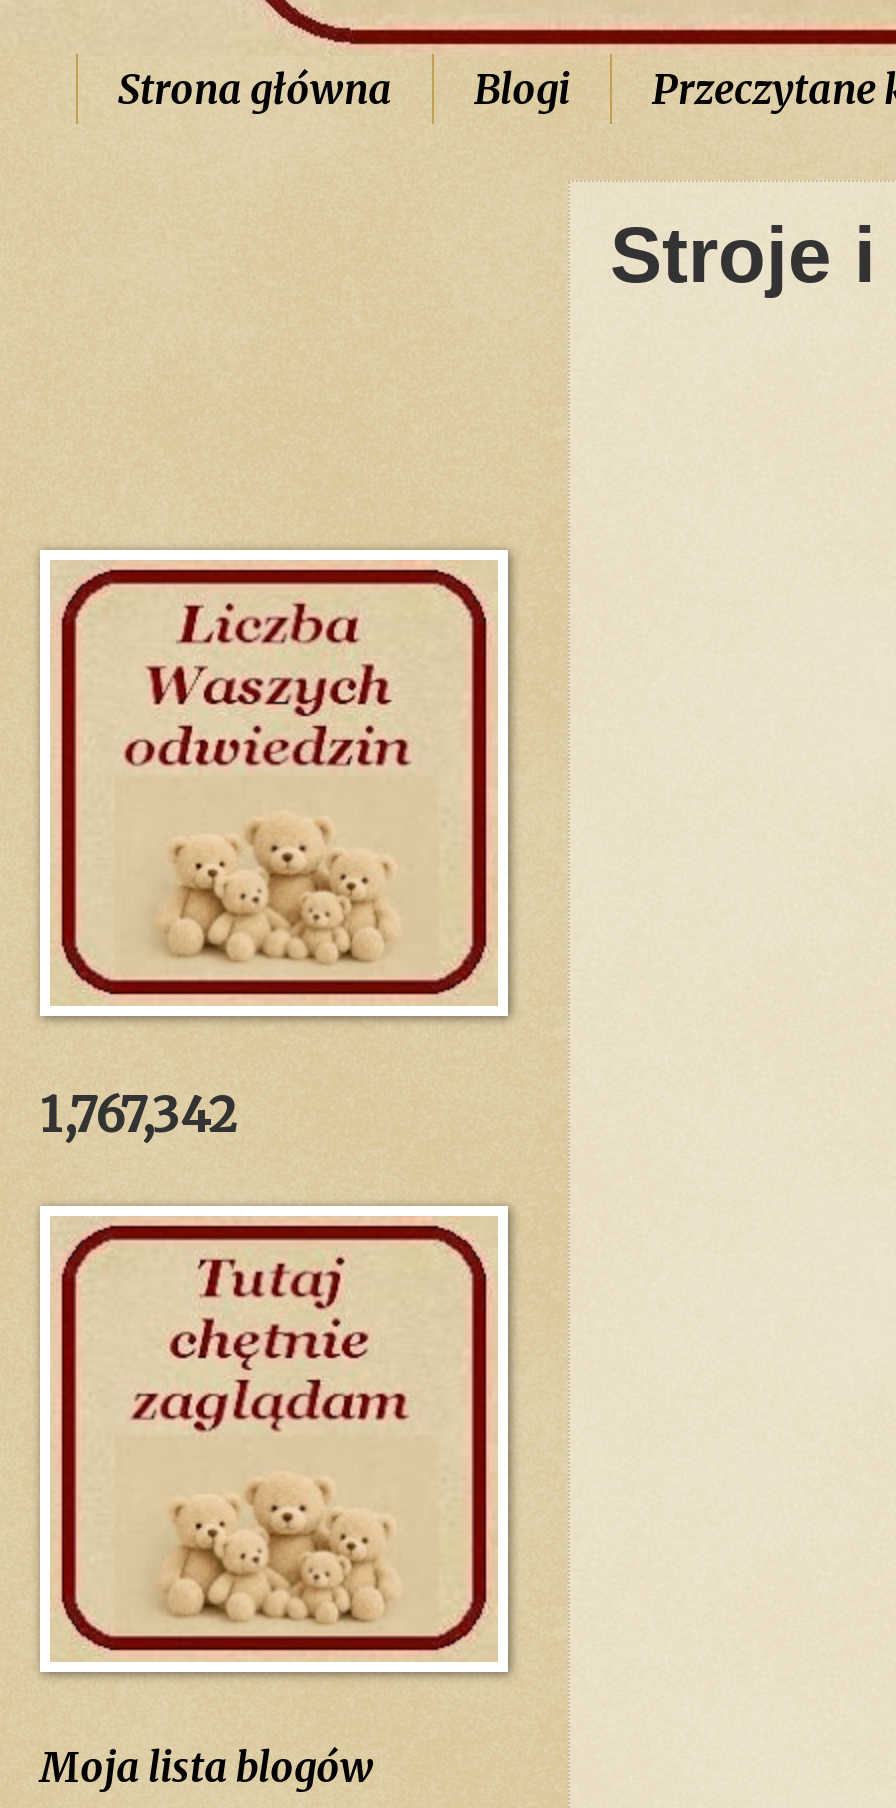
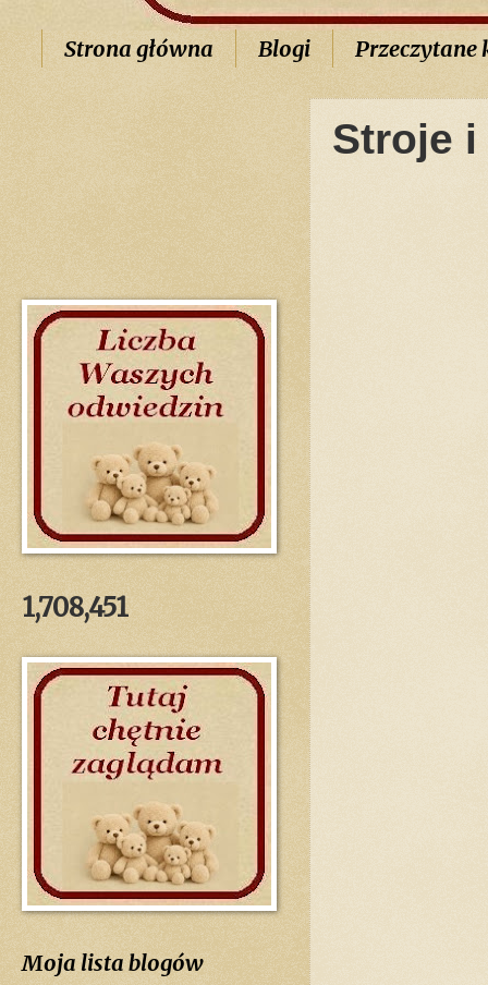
- 1,767,342
+ 1,708,451
